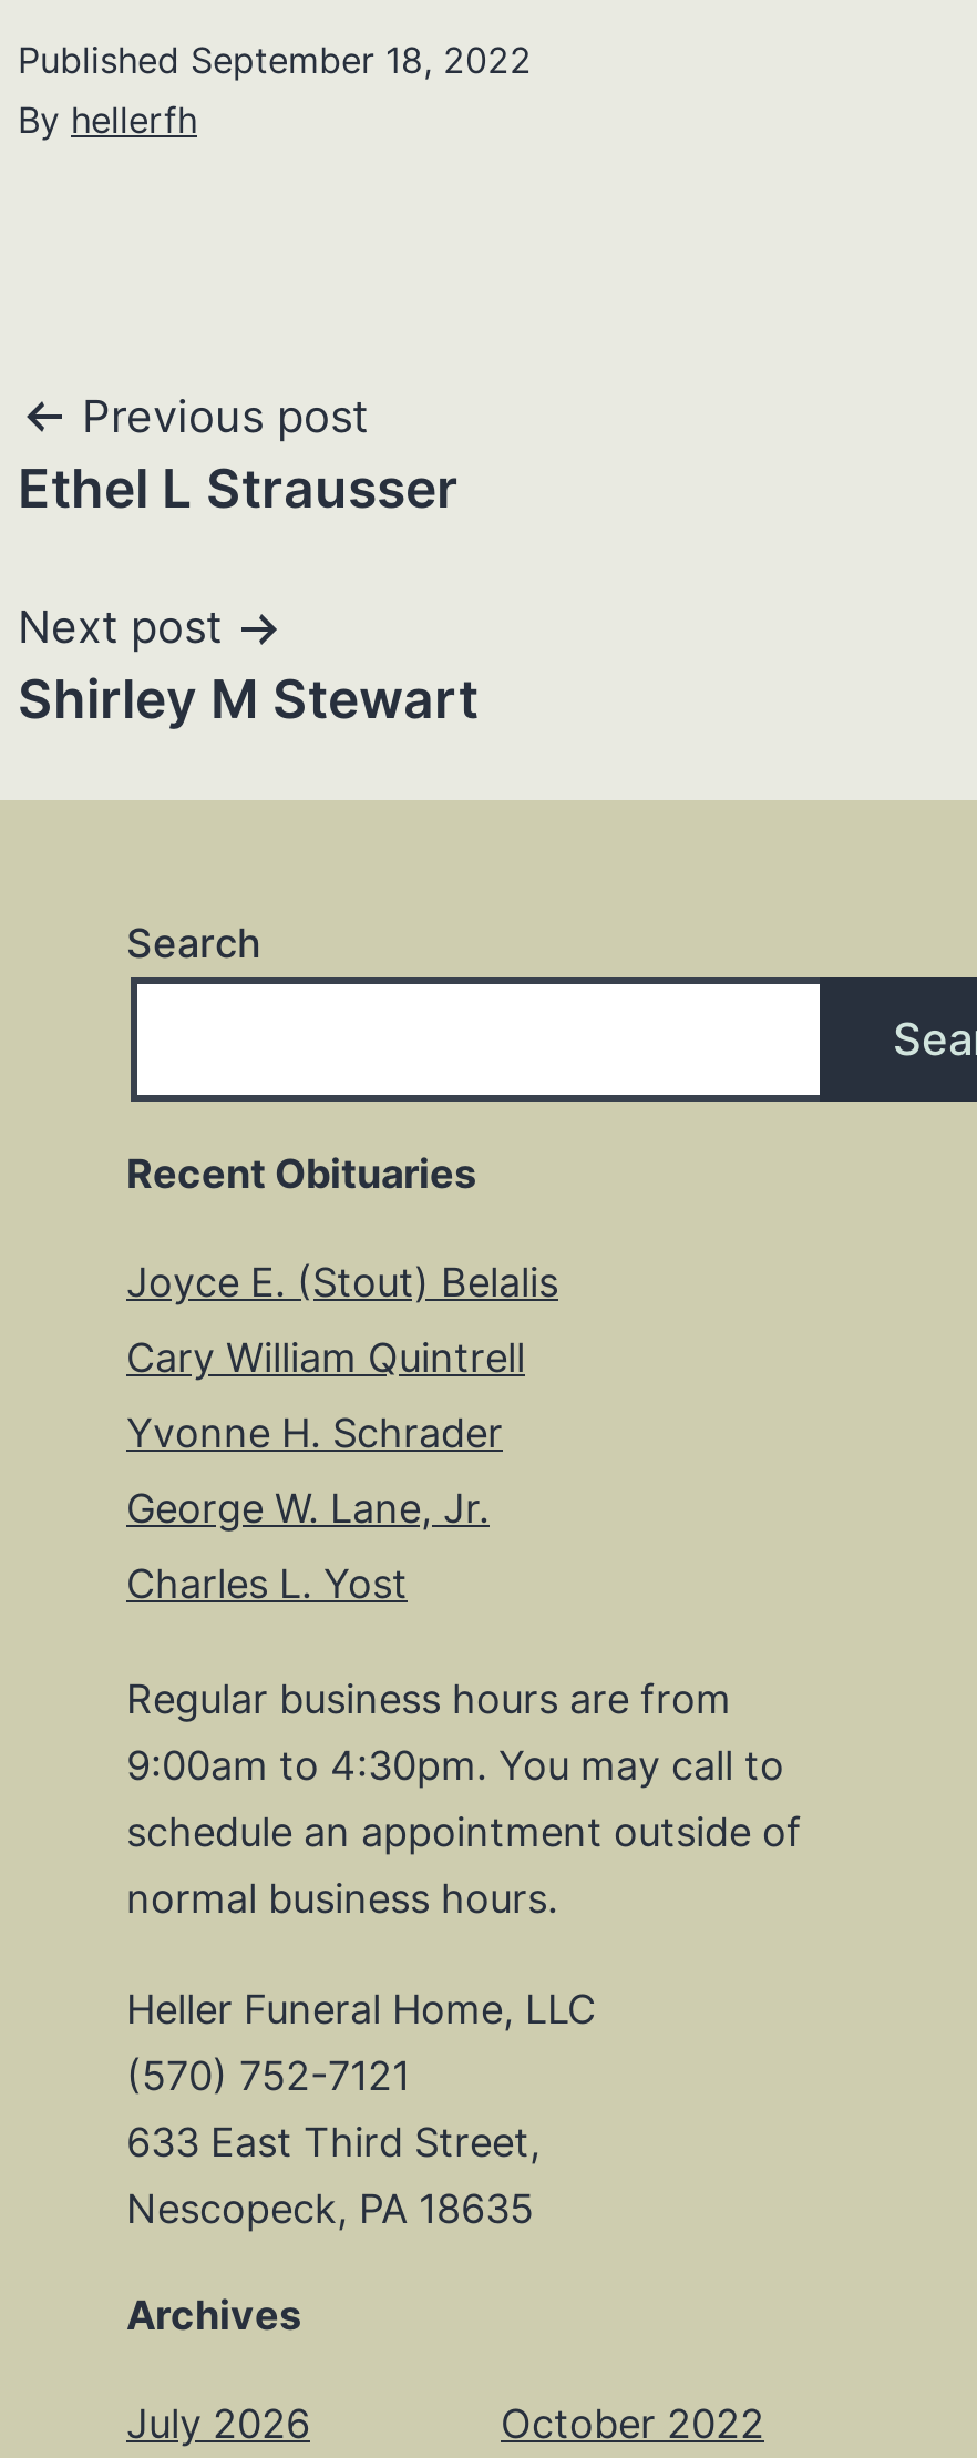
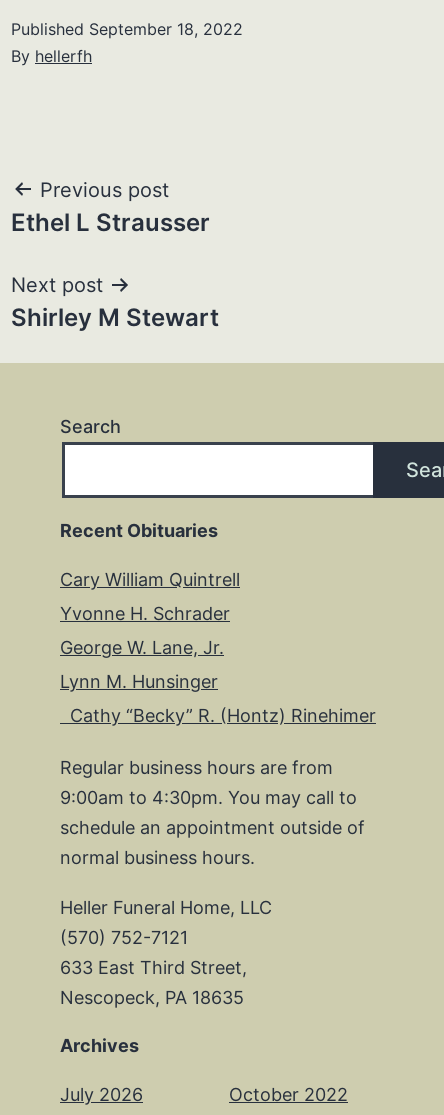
- Joyce E. (Stout) Belalis

moved up: Cary William Quintrell | Yvonne H. Schrader | George W. Lane, Jr.

- Charles L. Yost
+ Lynn M. Hunsinger
+ Cathy “Becky” R. (Hontz) Rinehimer
